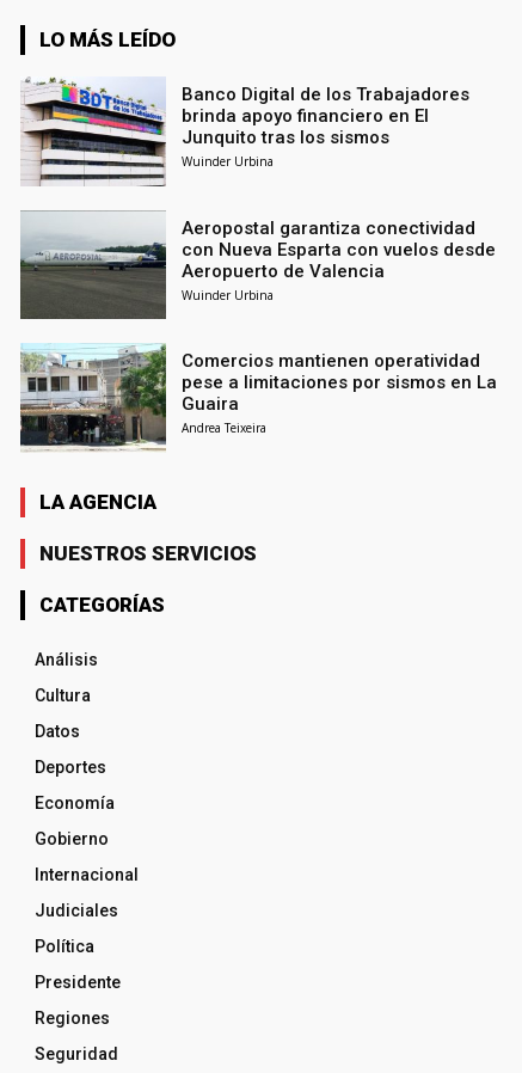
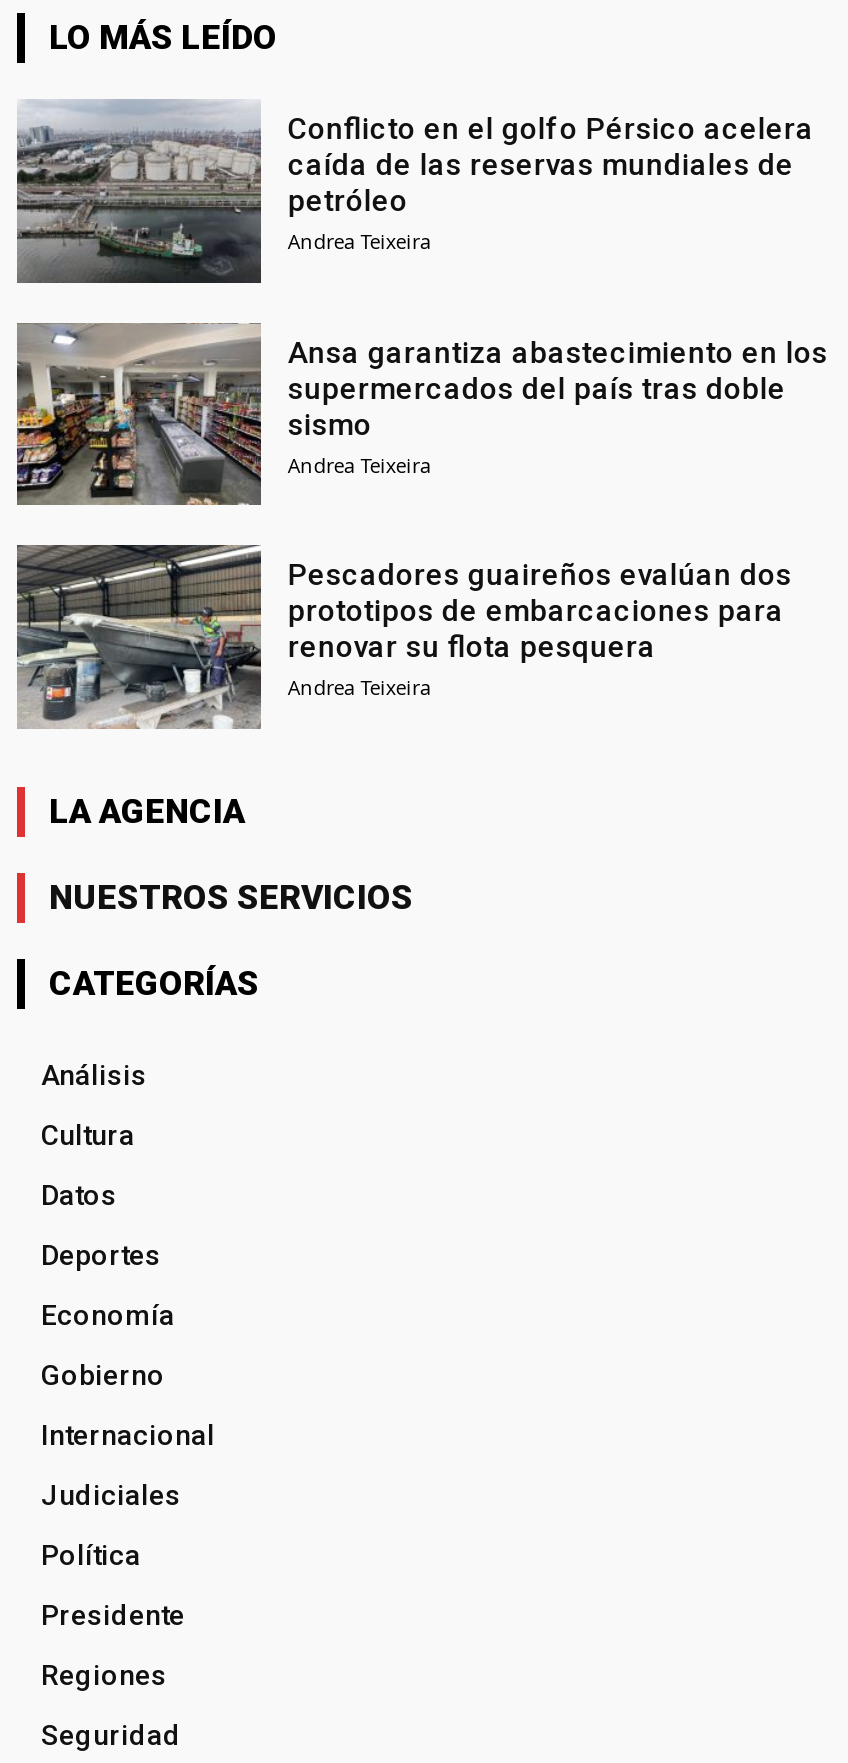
- [image]
- Banco Digital de los Trabajadores
- brinda apoyo financiero en El
- Junquito tras los sismos
- Wuinder Urbina
+ [image]
+ Conflicto en el golfo Pérsico acelera
+ caída de las reservas mundiales de
+ petróleo
+ Andrea Teixeira

- [image]
- Aeropostal garantiza conectividad
- con Nueva Esparta con vuelos desde
- Aeropuerto de Valencia
- Wuinder Urbina
+ [image]
+ Ansa garantiza abastecimiento en los
+ supermercados del país tras doble
+ sismo
+ Andrea Teixeira

- [image]
- Comercios mantienen operatividad
- pese a limitaciones por sismos en La
- Guaira
+ [image]
+ Pescadores guaireños evalúan dos
+ prototipos de embarcaciones para
+ renovar su flota pesquera
